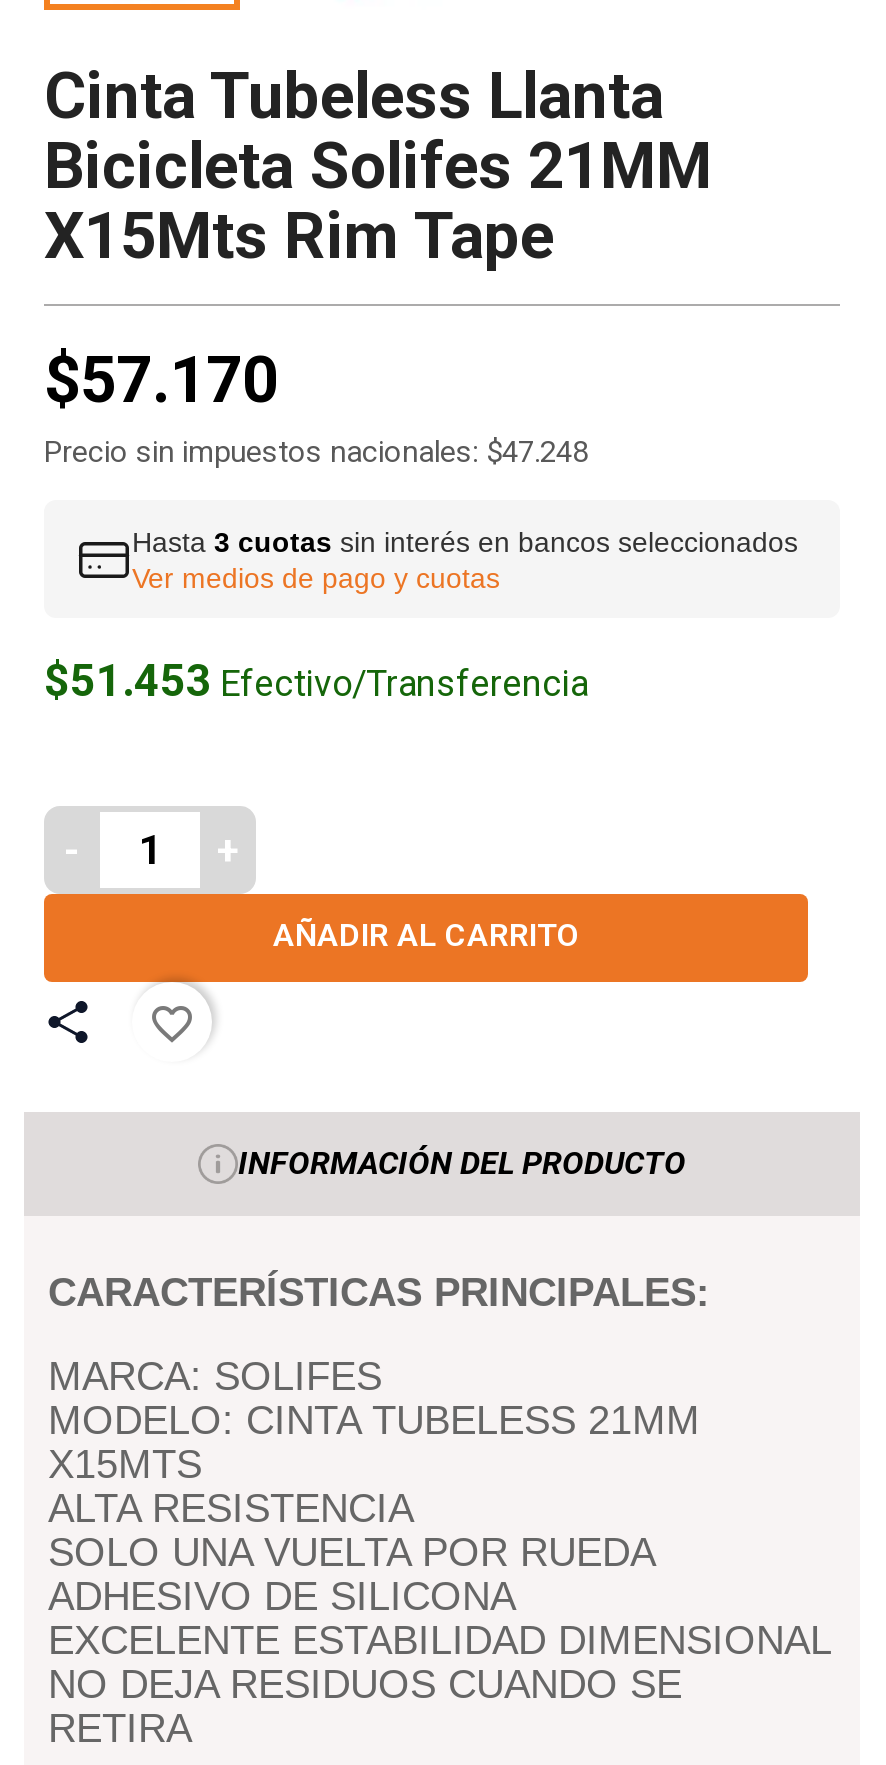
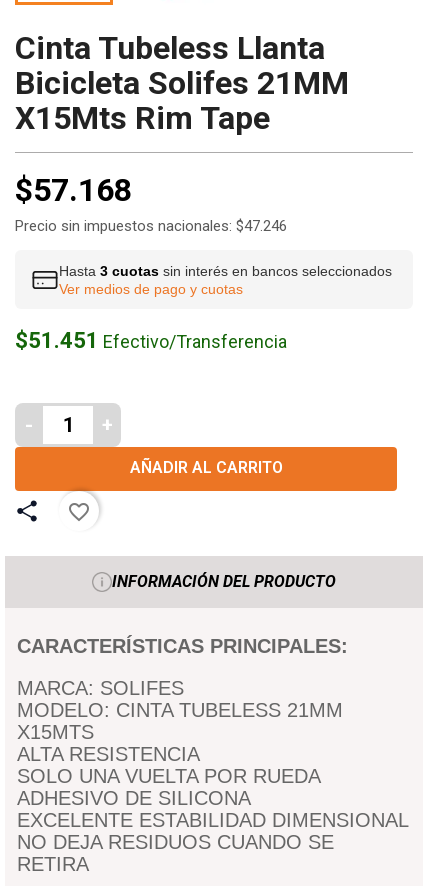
- $57.170
+ $57.168

- Precio sin impuestos nacionales: $47.248
+ Precio sin impuestos nacionales: $47.246

- $51.453 Efectivo/Transferencia
+ $51.451 Efectivo/Transferencia
